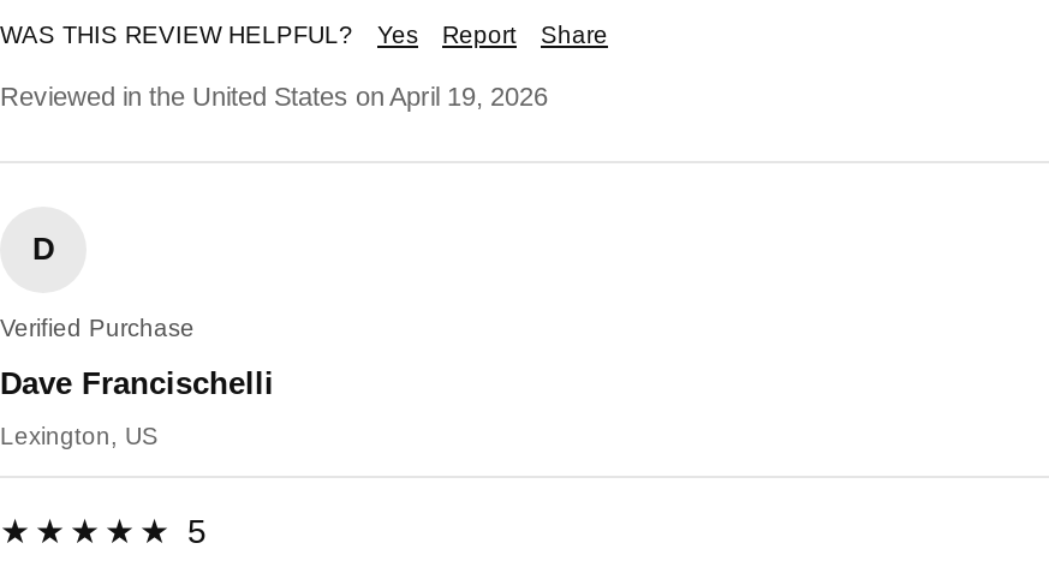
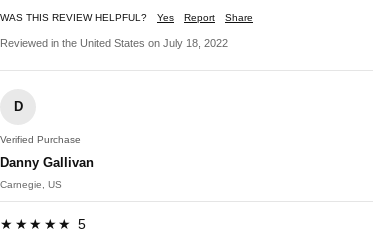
- Reviewed in the United States on April 19, 2026
+ Reviewed in the United States on July 18, 2022

- Dave Francischelli
+ Danny Gallivan

- Lexington, US
+ Carnegie, US
